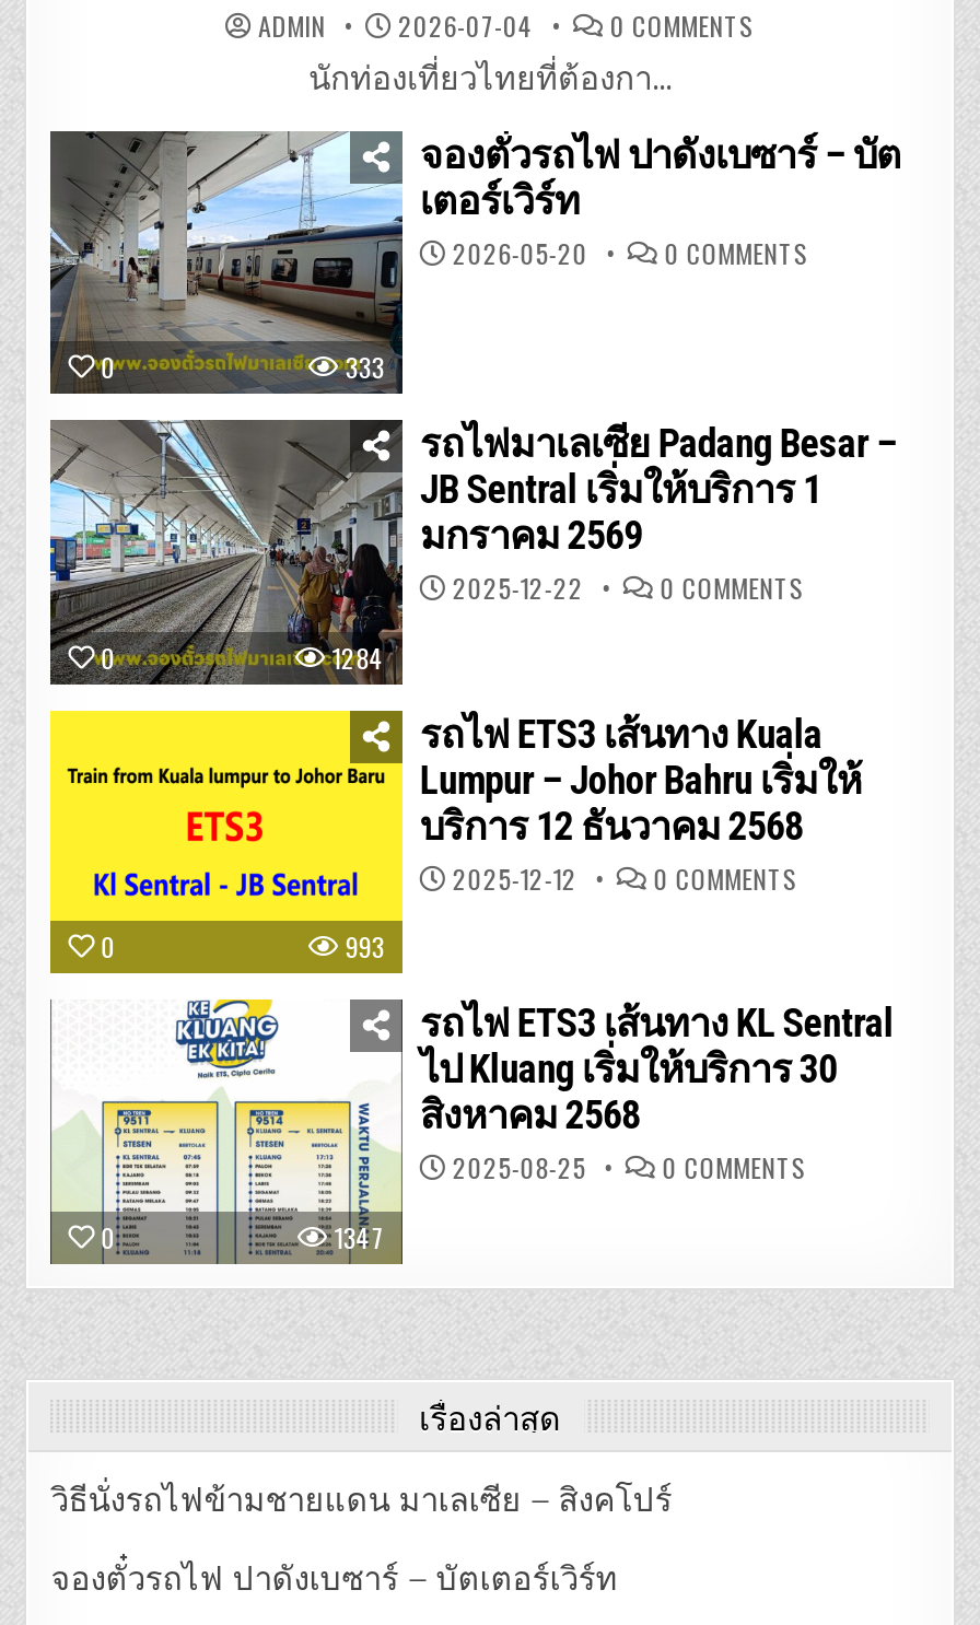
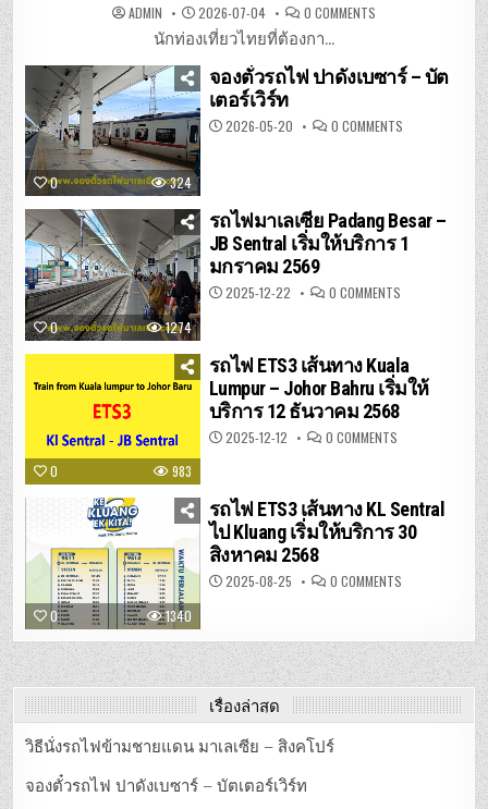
- 333
+ 324

- 1284
+ 1274

- 993
+ 983

- 1347
+ 1340
